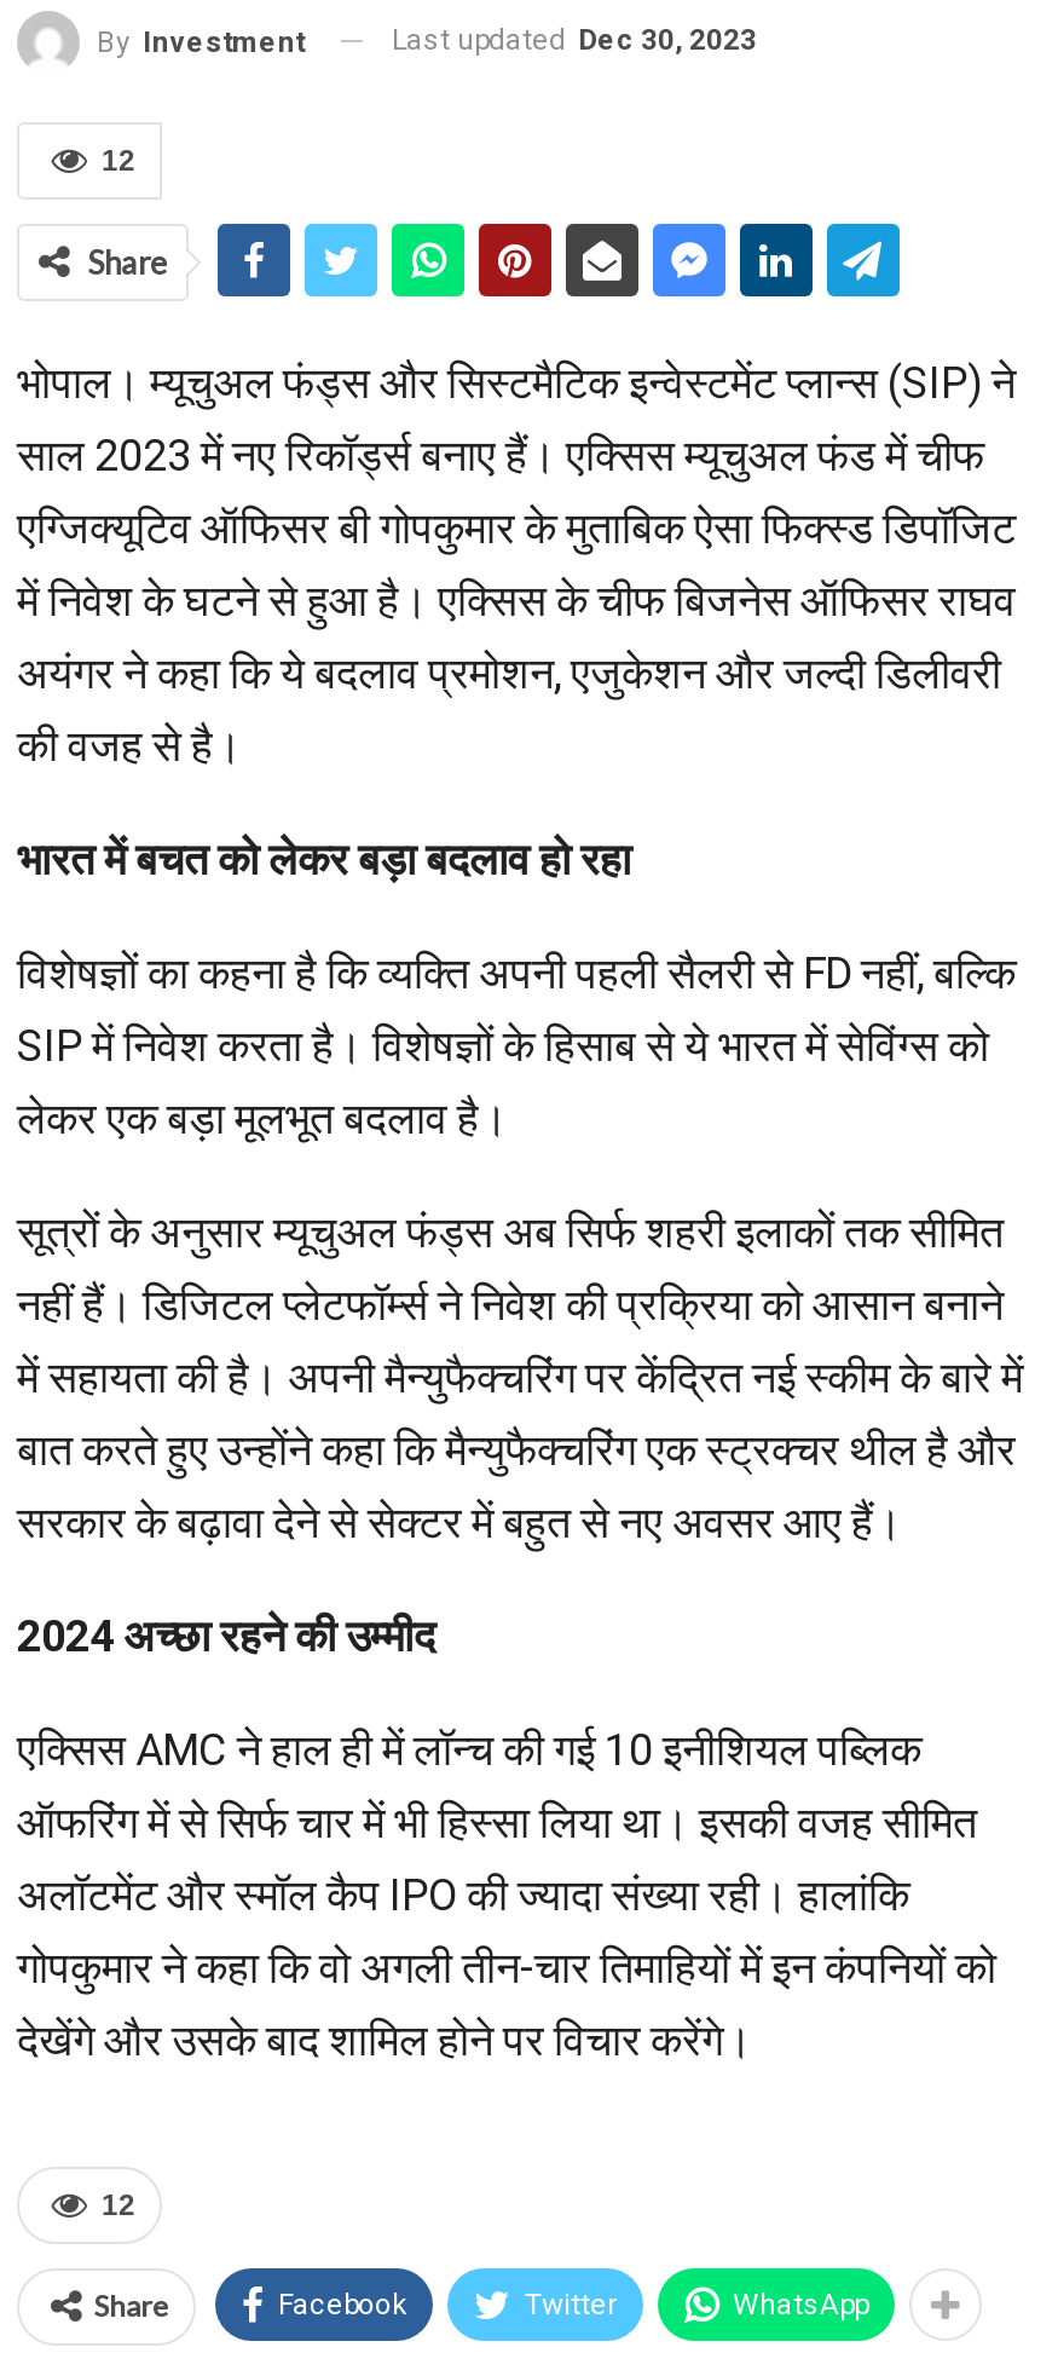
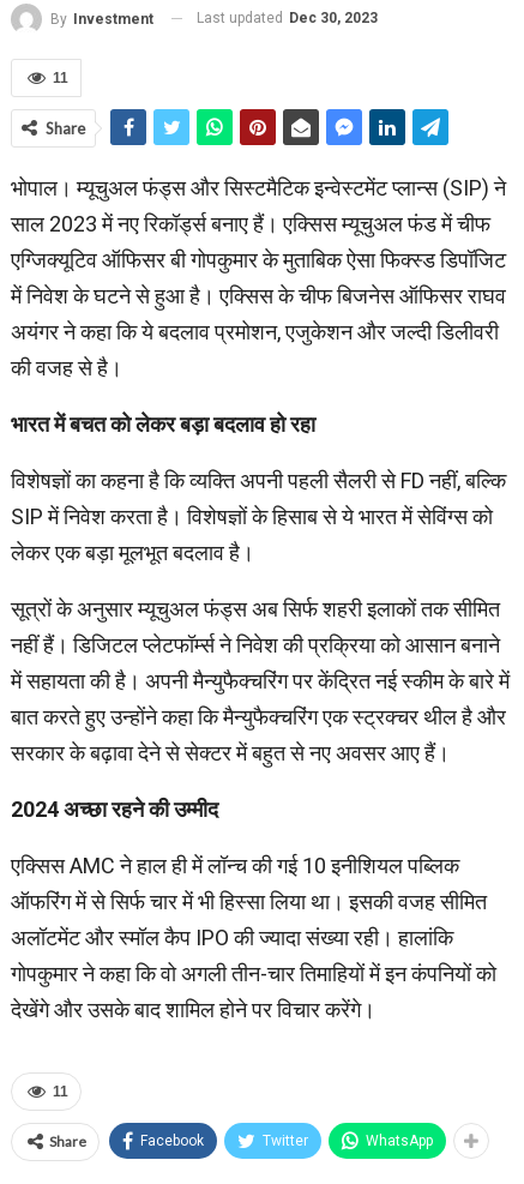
- 12
+ 11

- 12
+ 11
